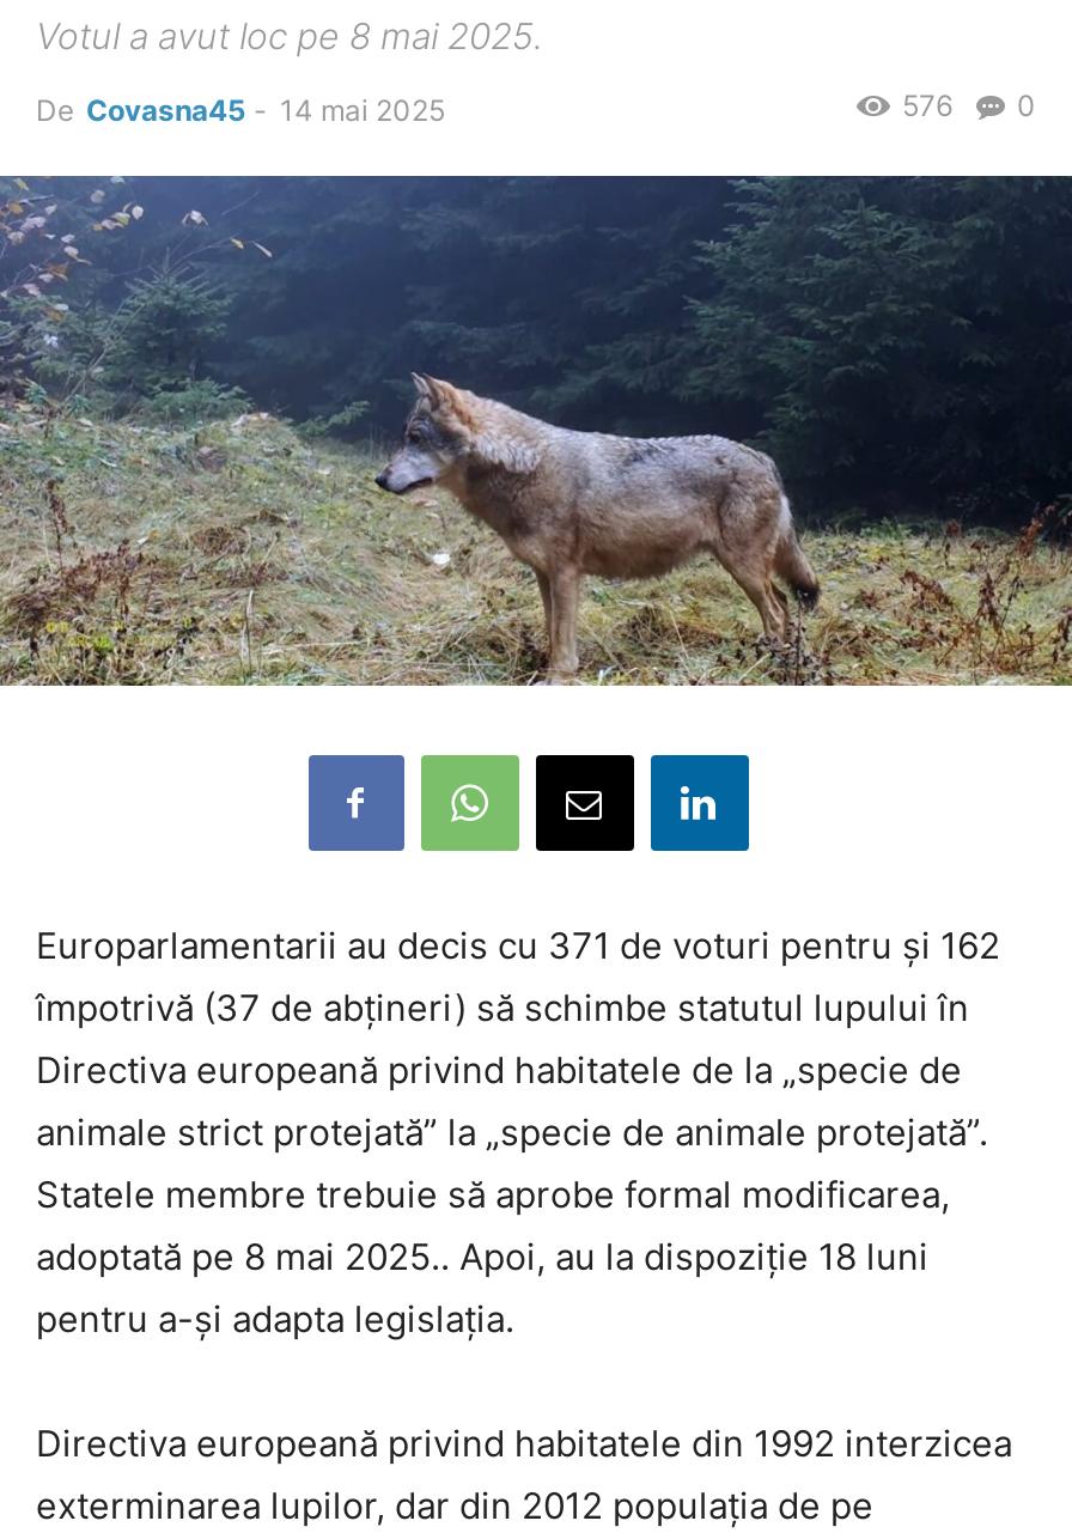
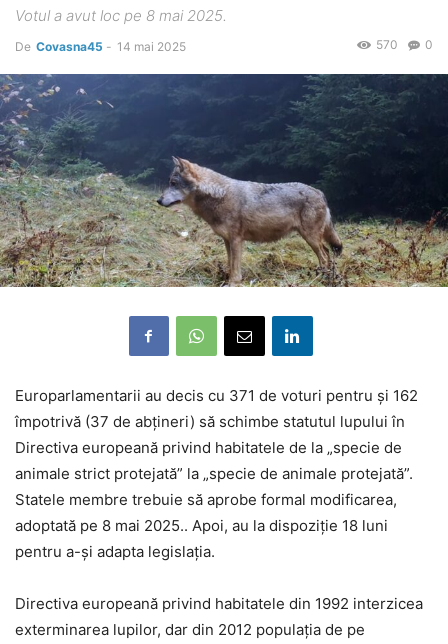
- 576 0
+ 570 0
